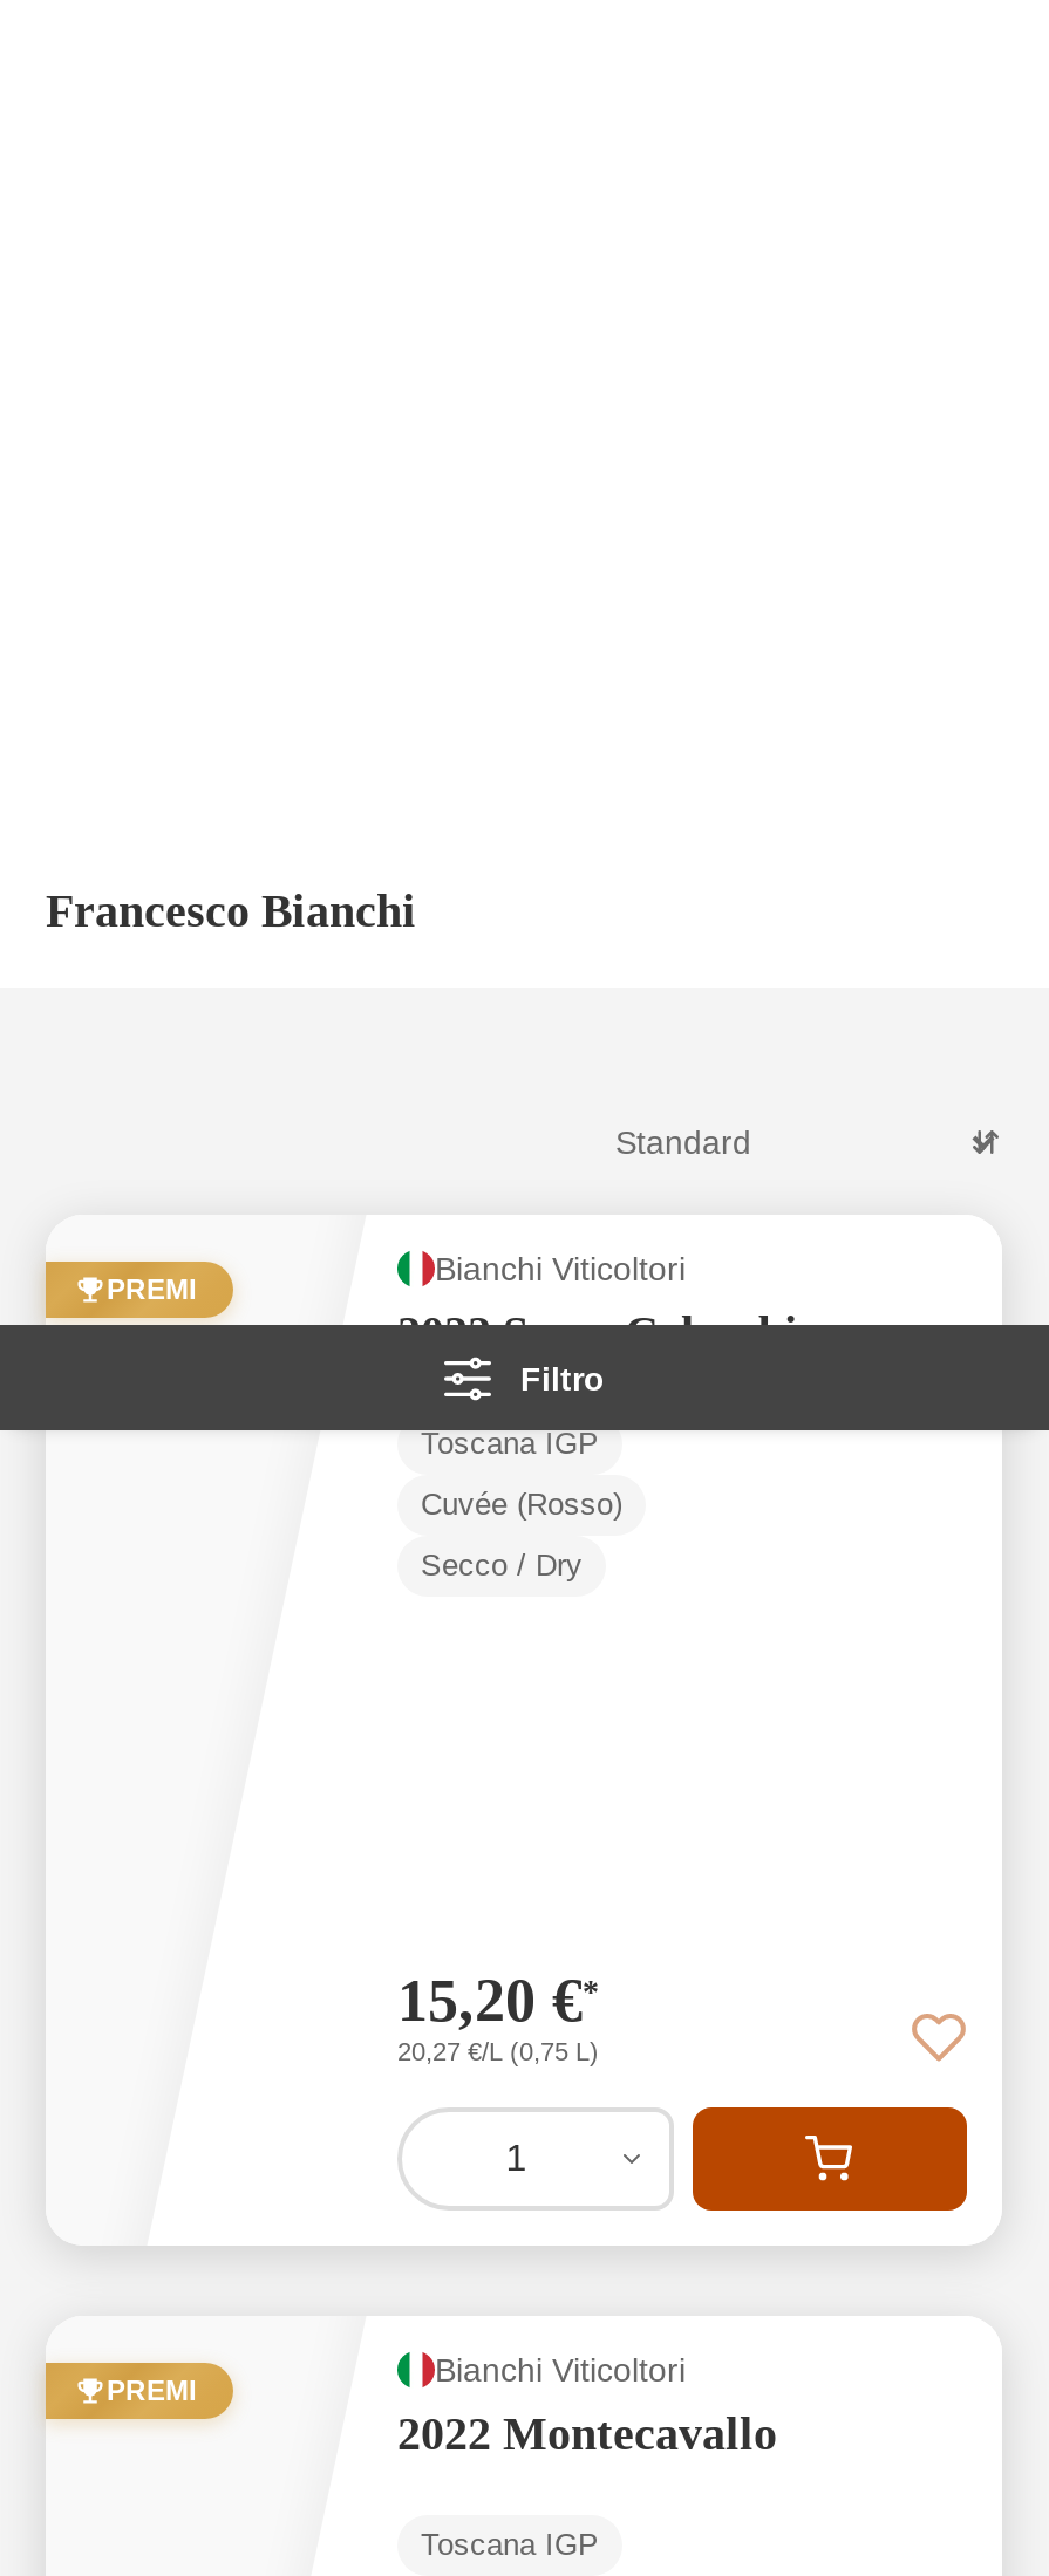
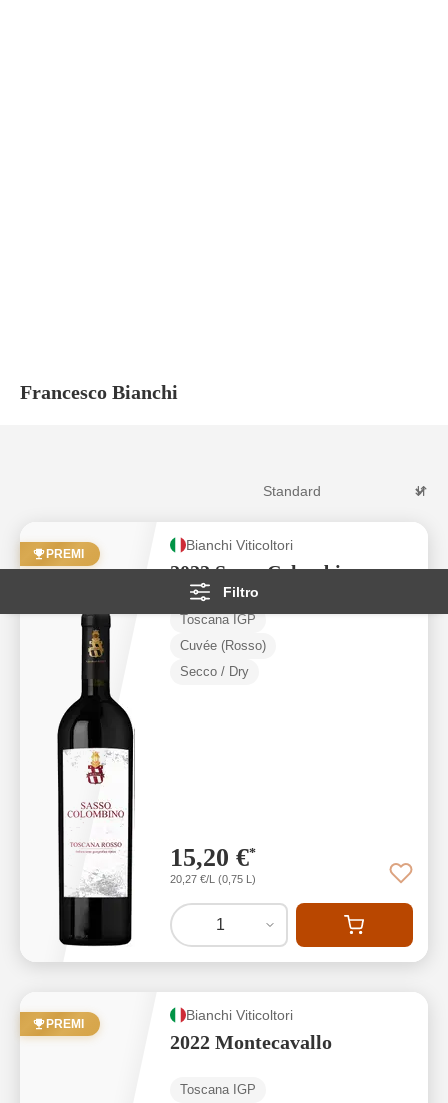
+ [image]
